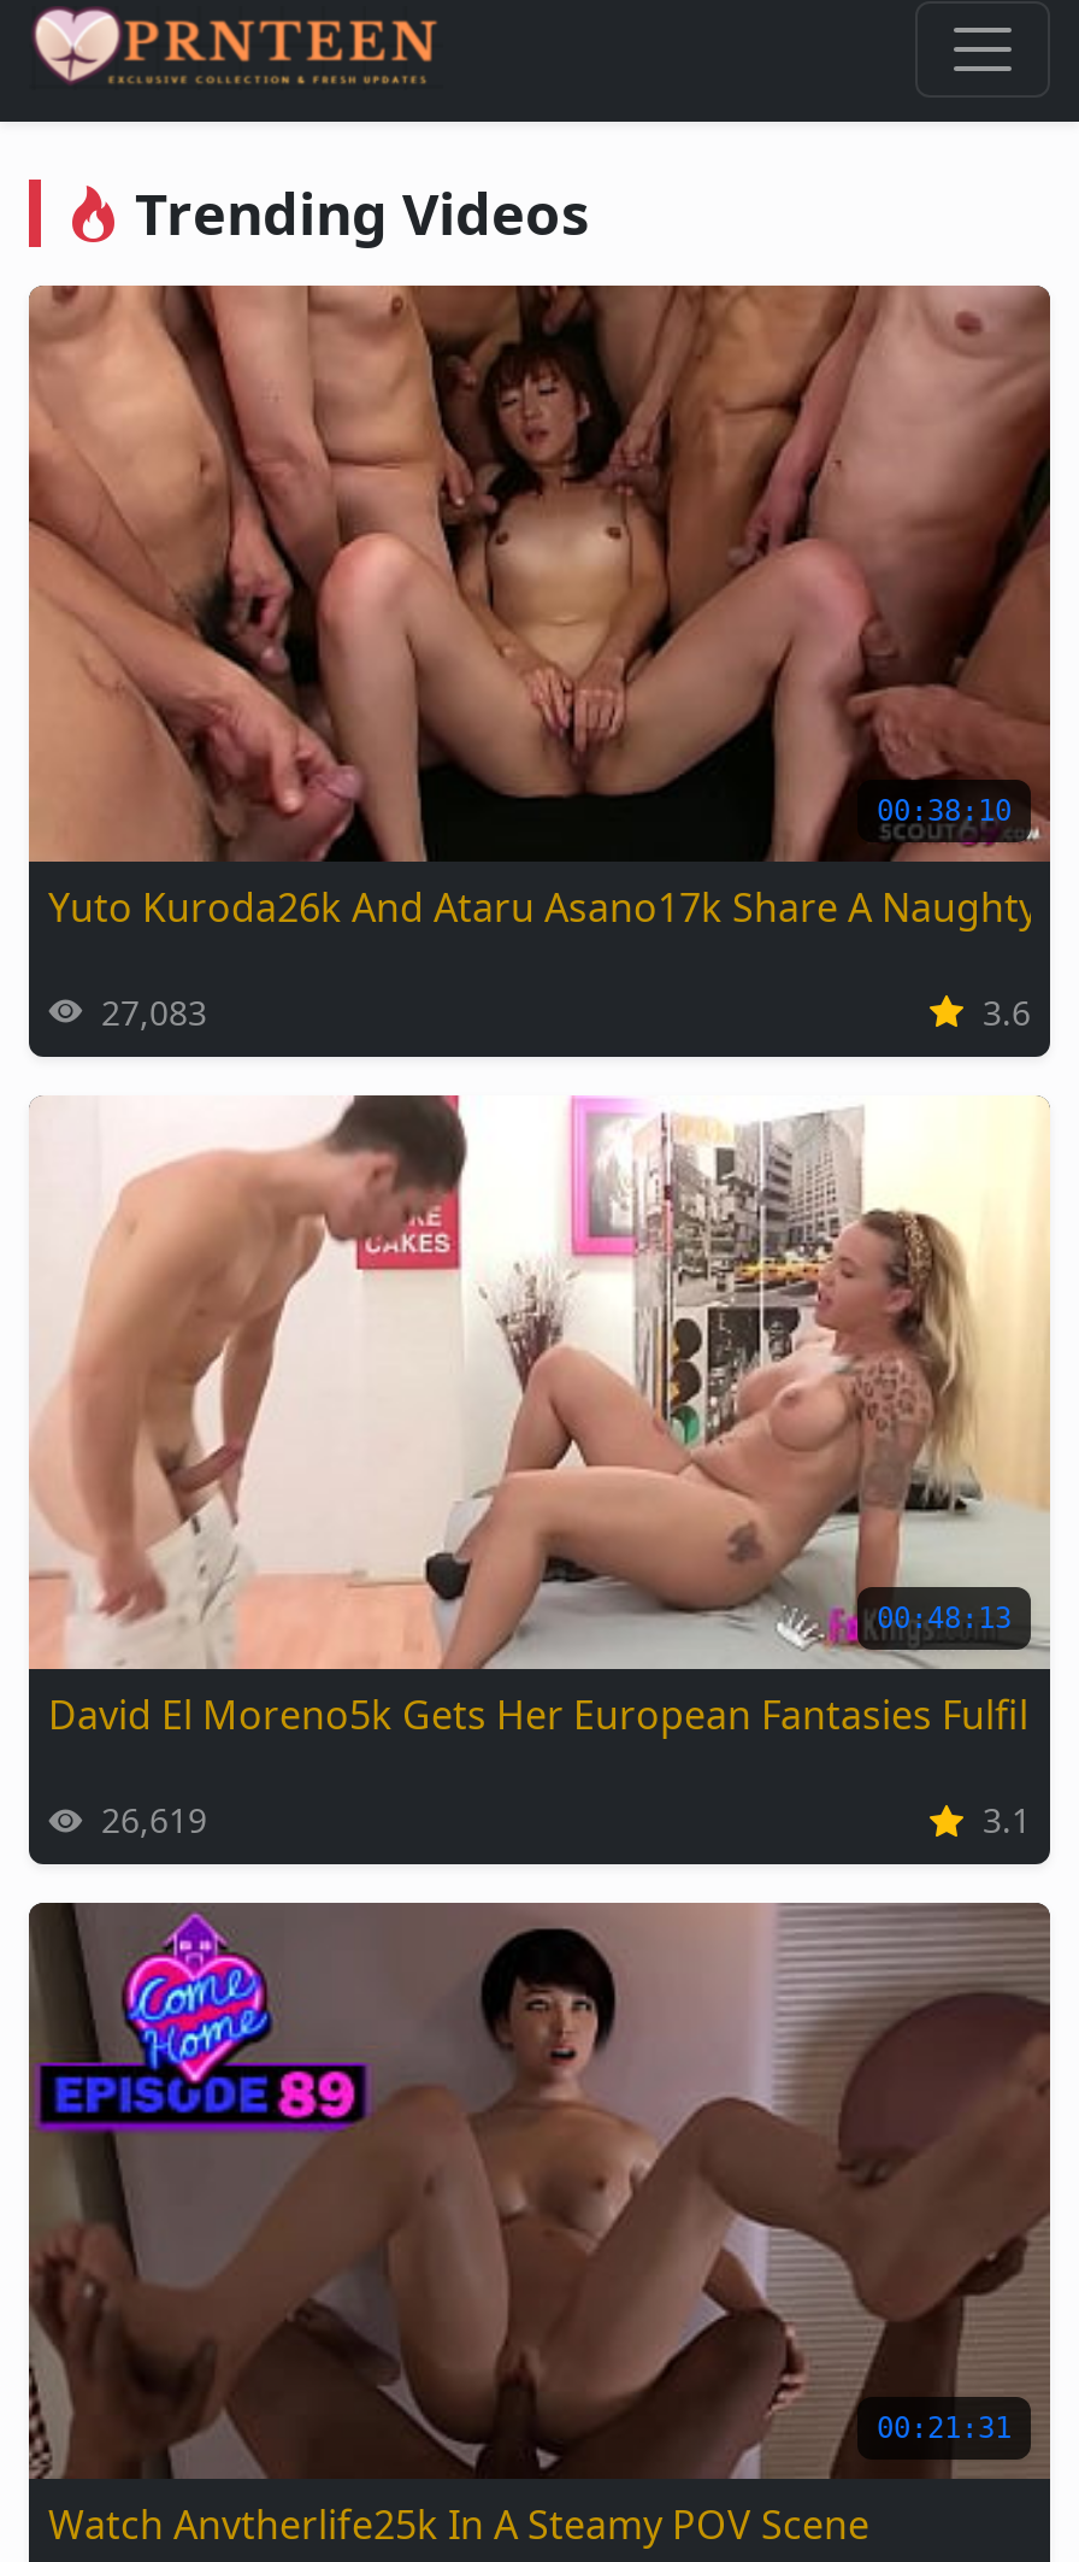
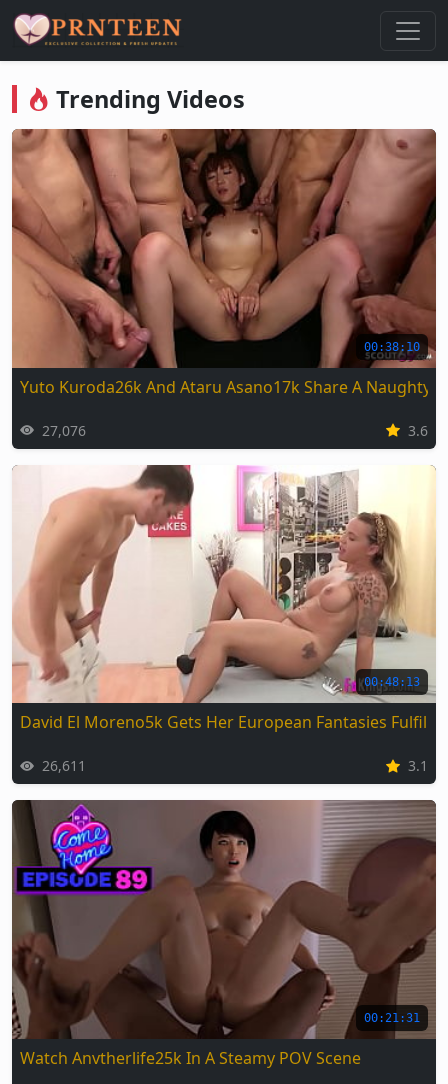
- 27,083
+ 27,076

- 26,619
+ 26,611
